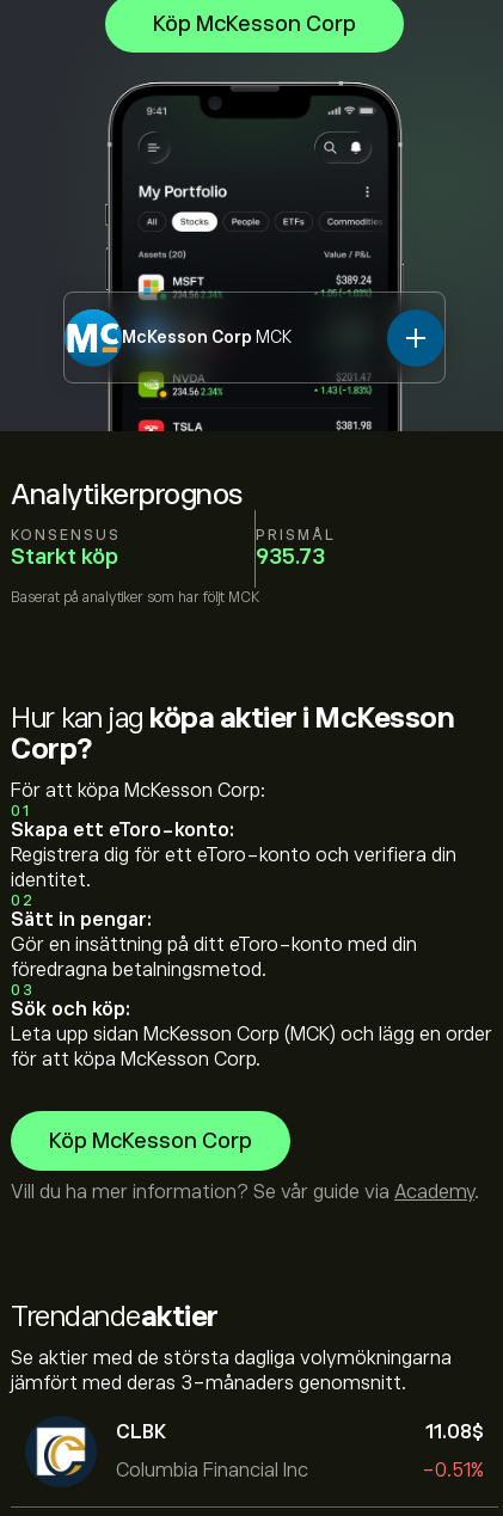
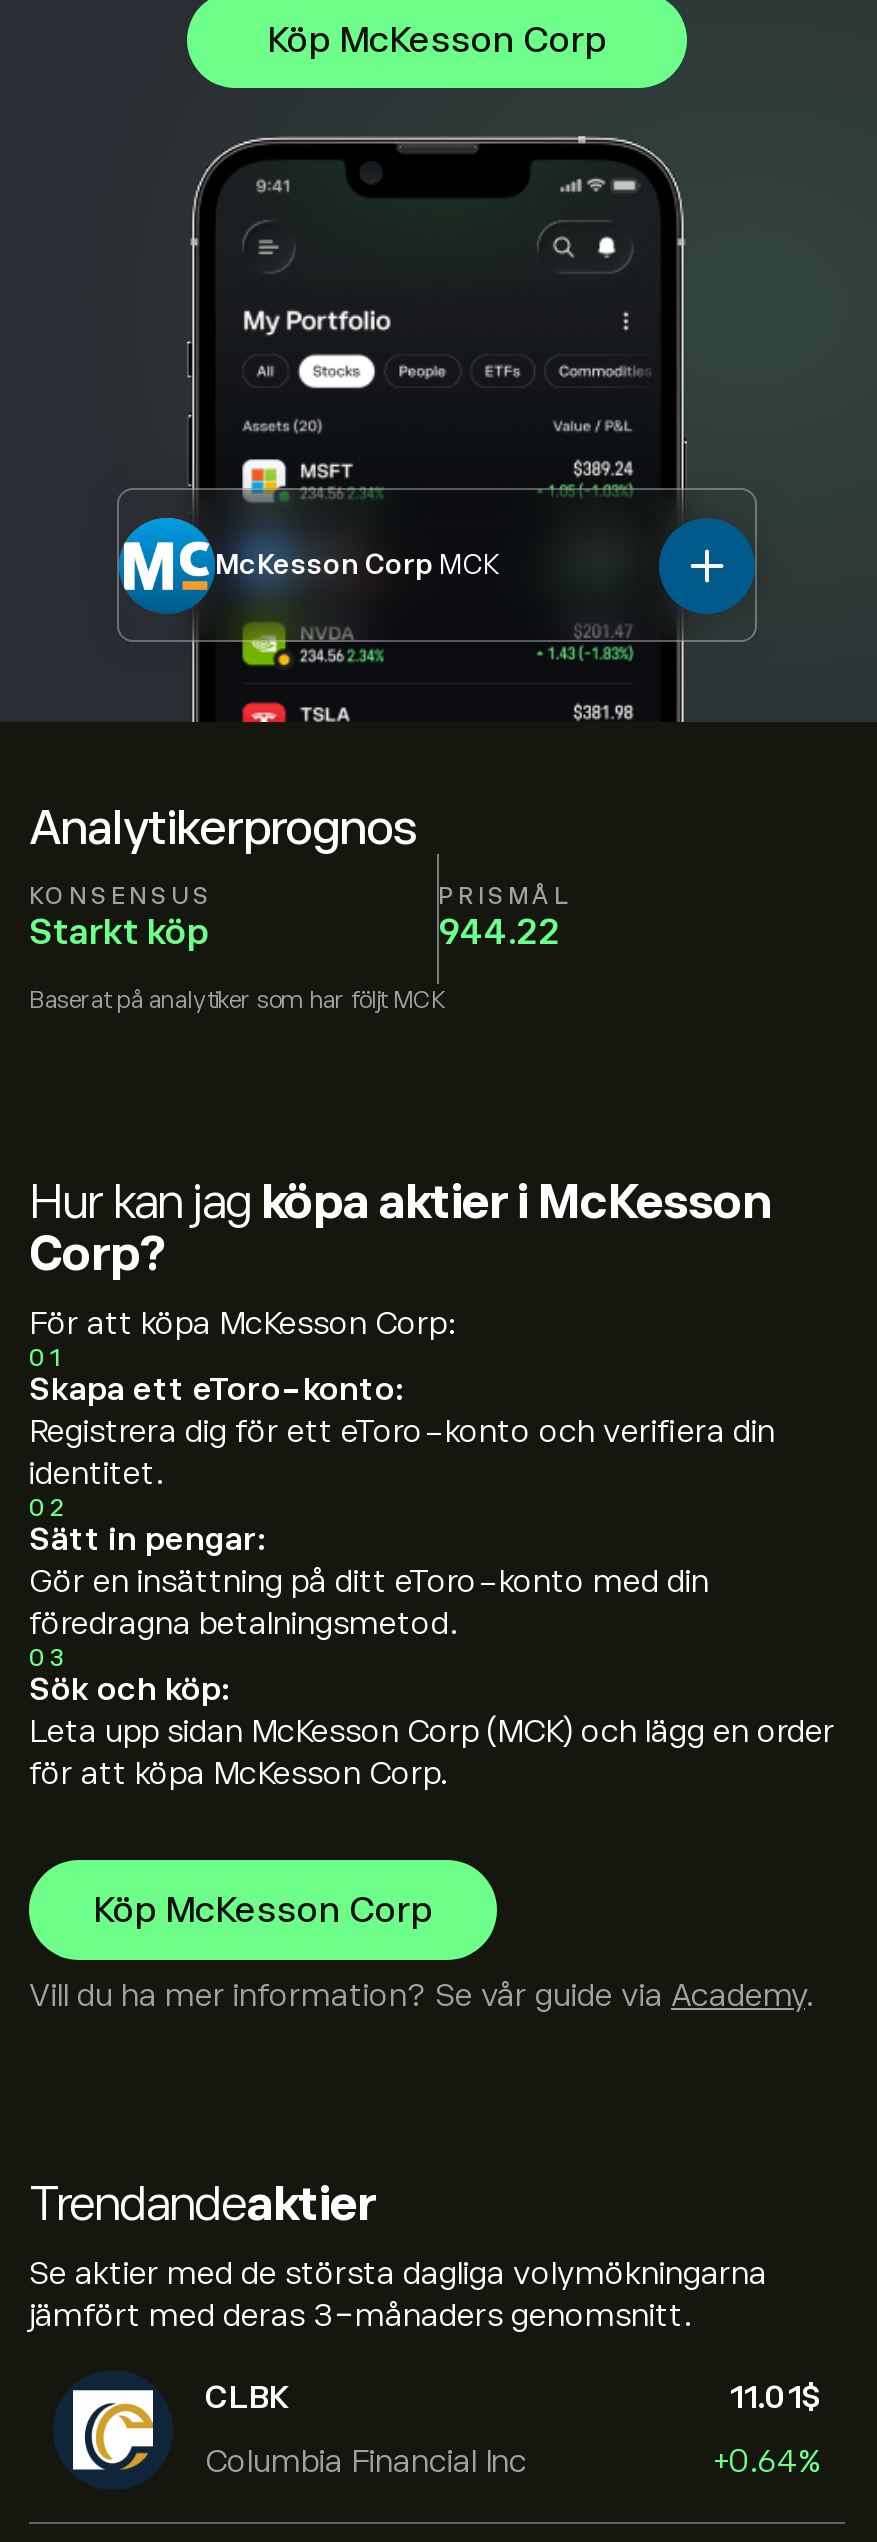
- 935.73
+ 944.22

- 11.08$
+ 11.01$

- -0.51%
+ +0.64%
